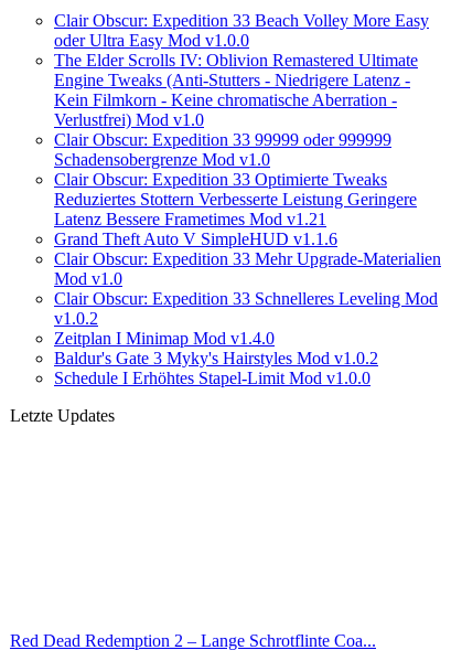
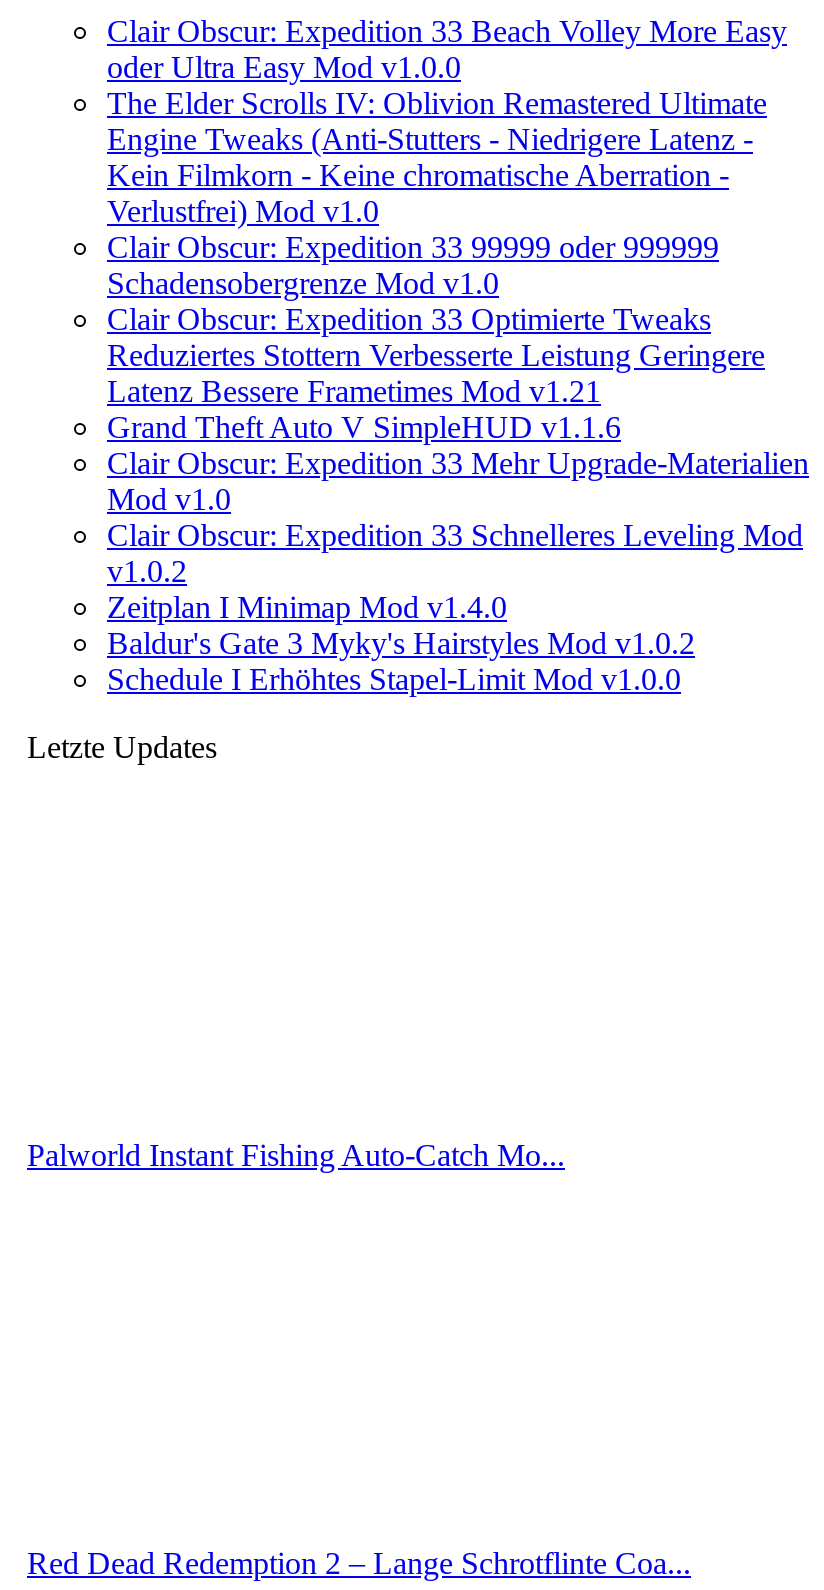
+ Palworld Instant Fishing Auto-Catch Mo...
